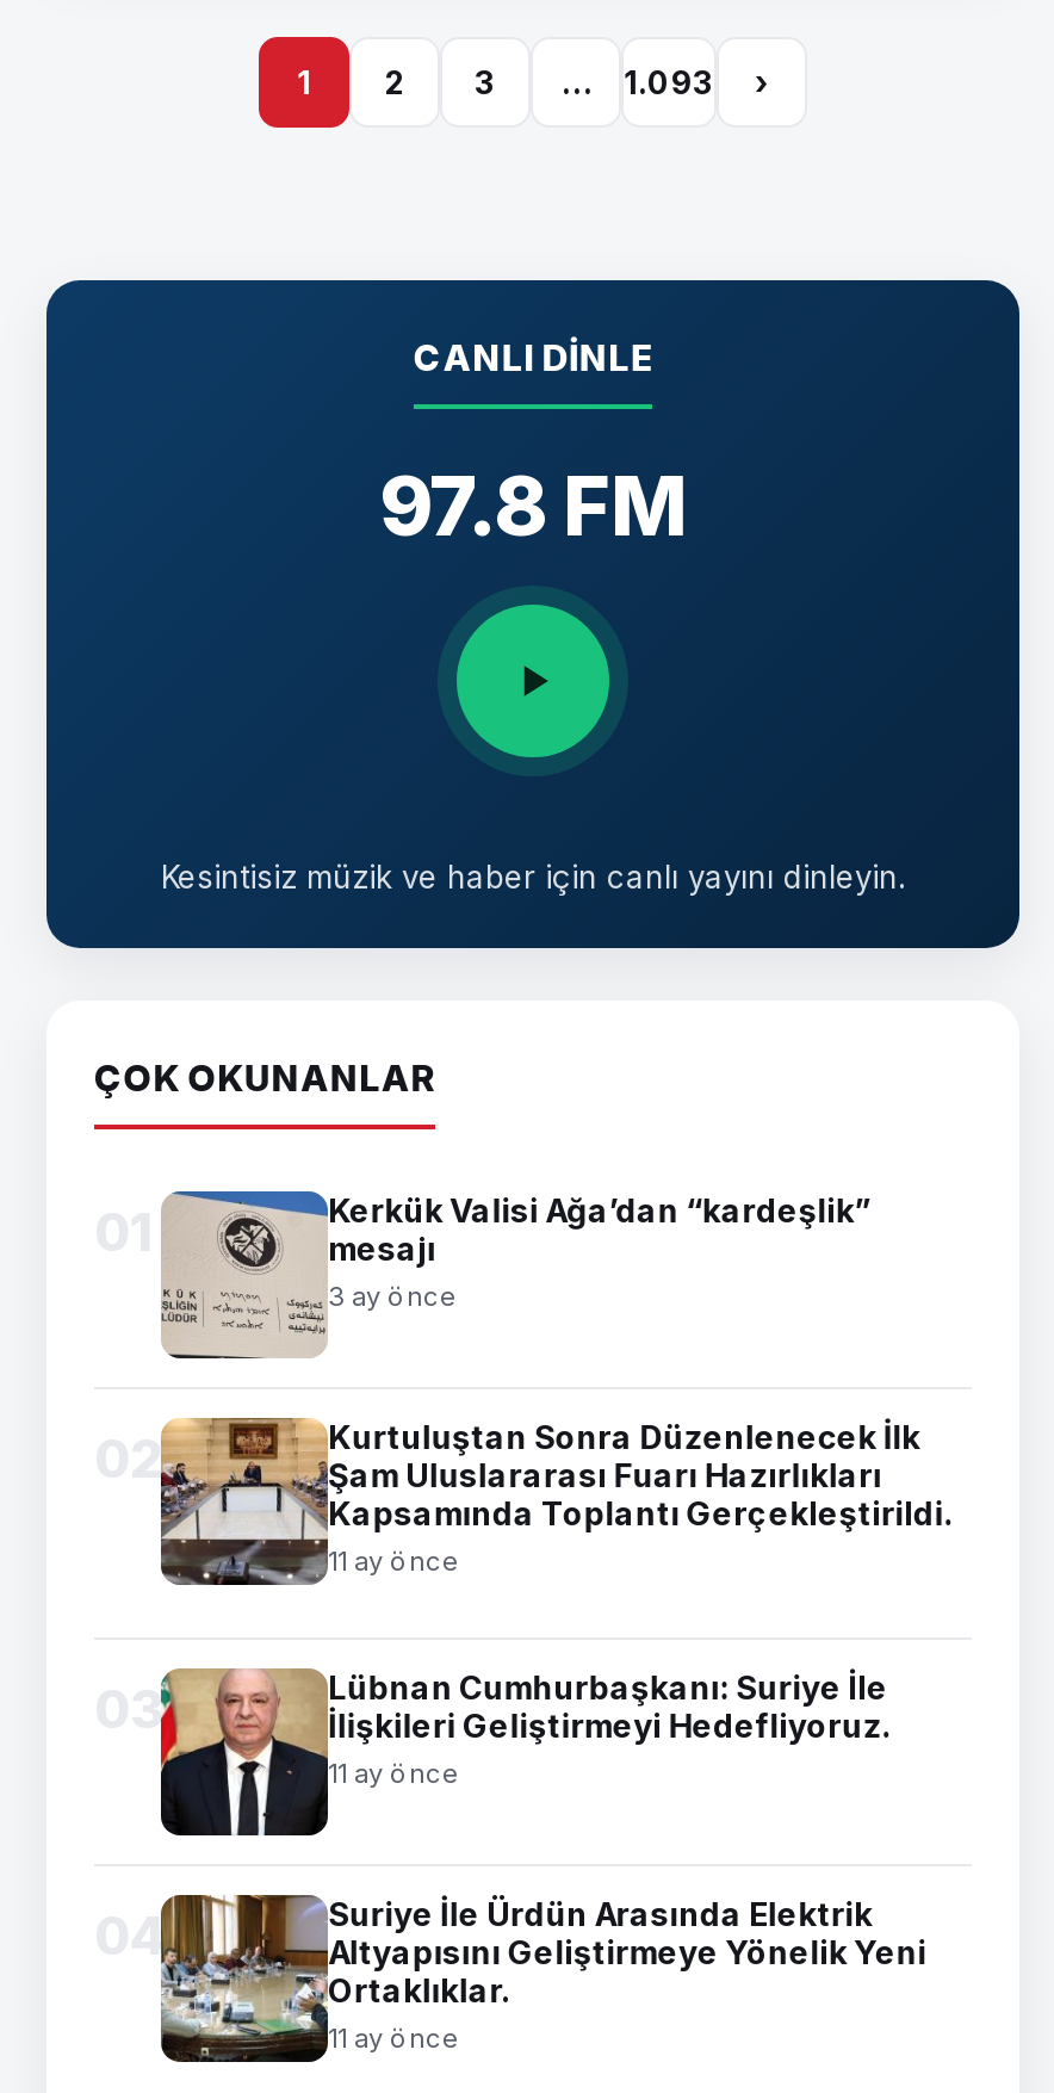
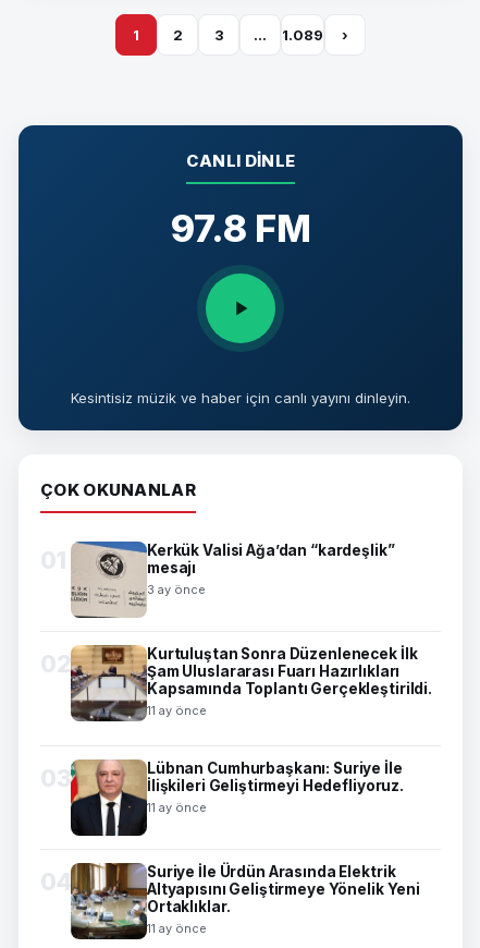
- 1.093
+ 1.089
